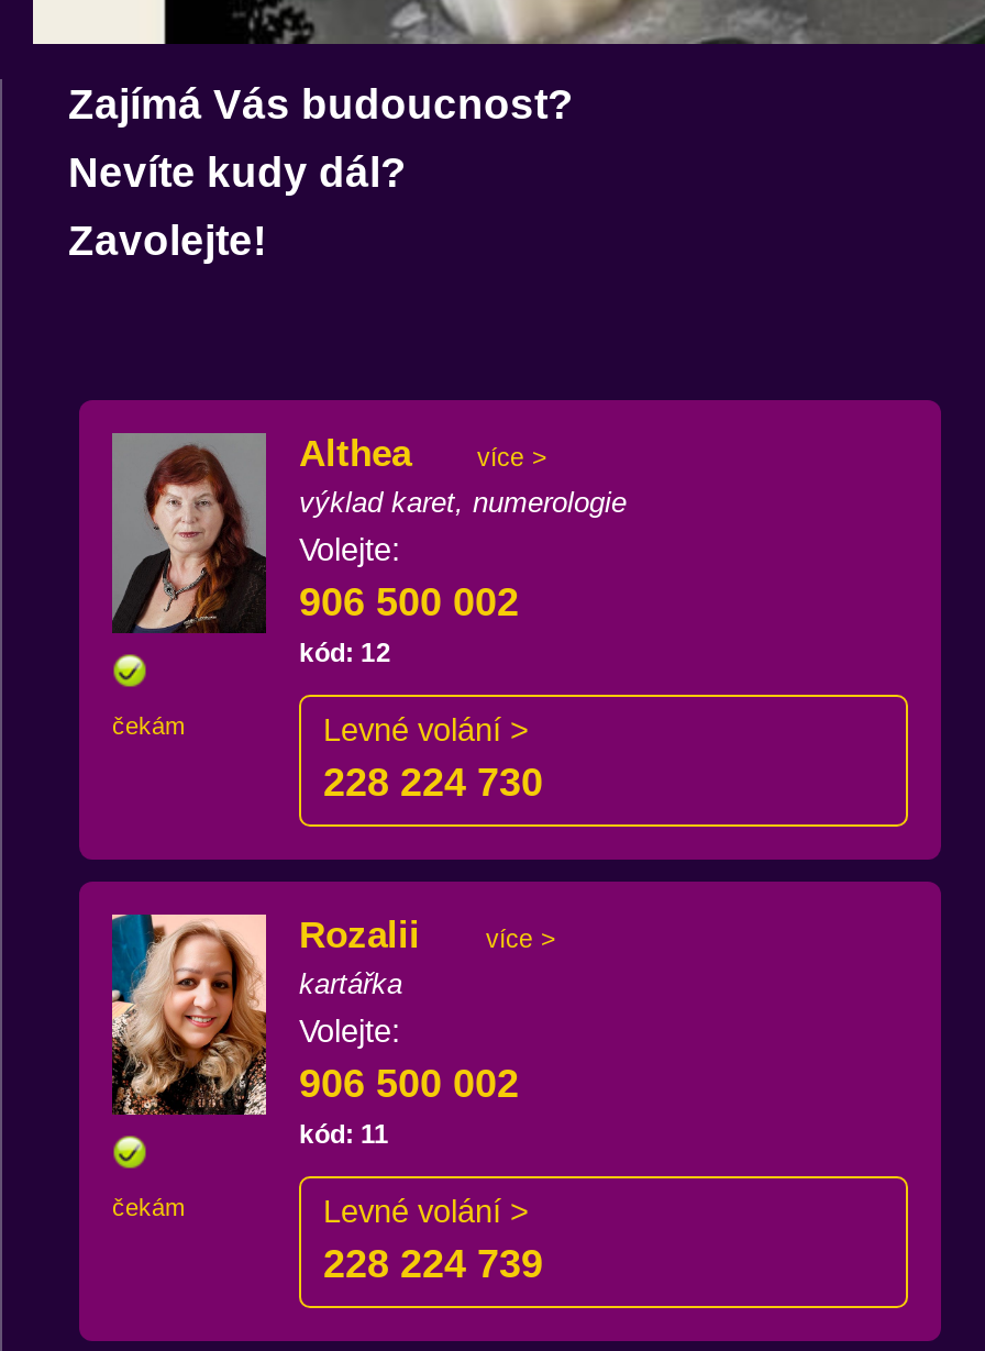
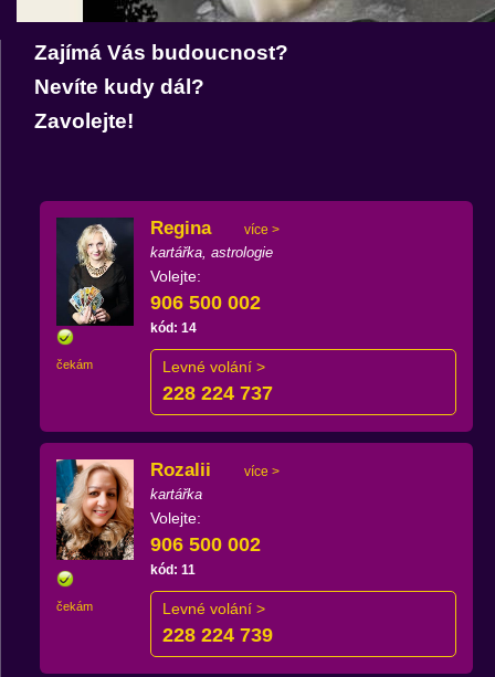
- [image]
- Althea
+ [image]
+ Regina

- výklad karet, numerologie
+ kartářka, astrologie

- kód: 12
+ kód: 14

- 228 224 730
+ 228 224 737
